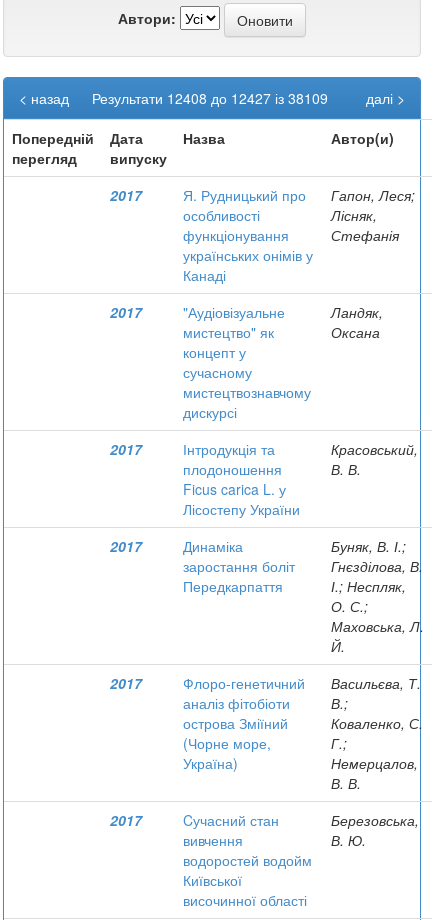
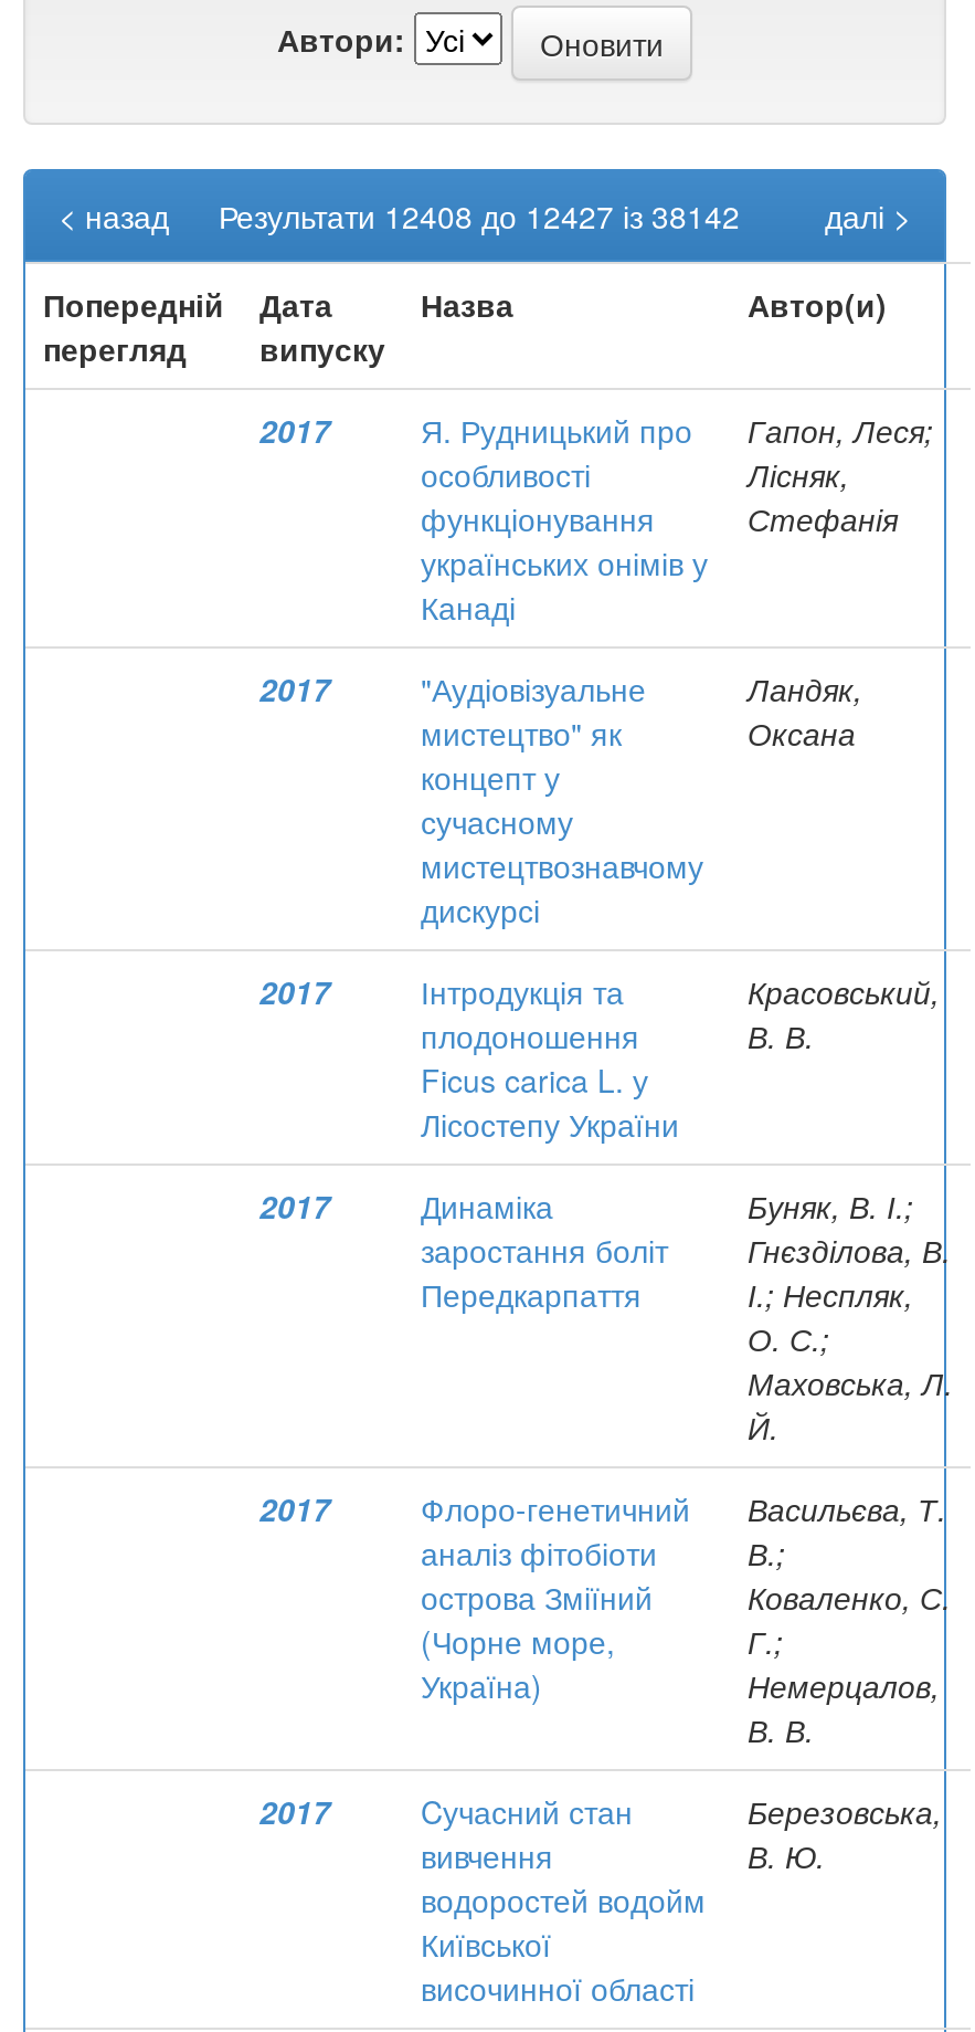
- Результати 12408 до 12427 із 38109
+ Результати 12408 до 12427 із 38142
